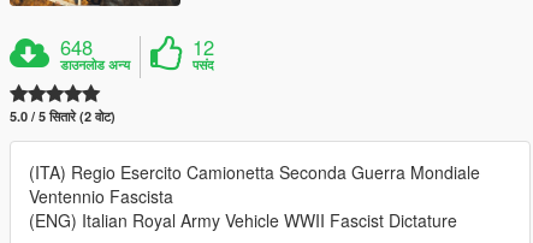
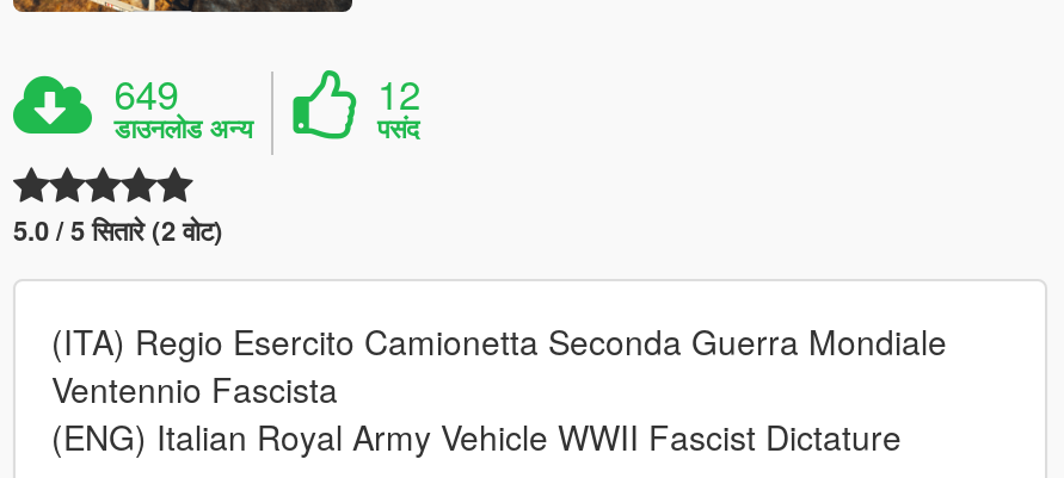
- 648
+ 649
